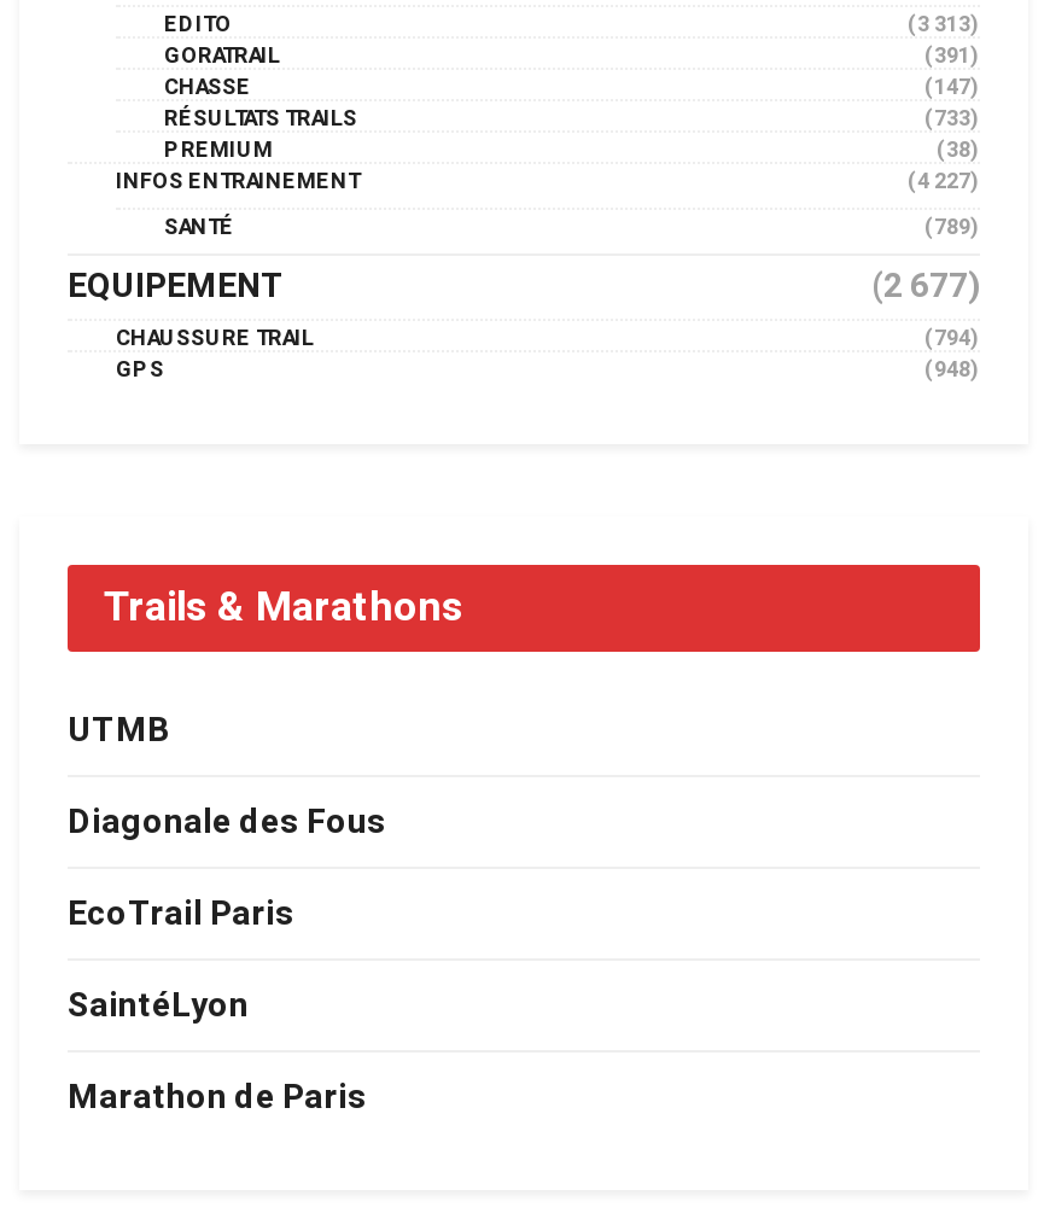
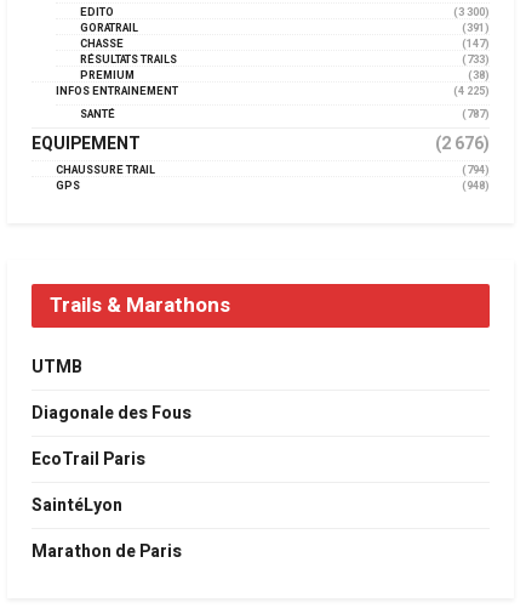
- (3 313)
+ (3 300)

- (4 227)
+ (4 225)

- (789)
+ (787)

- (2 677)
+ (2 676)
